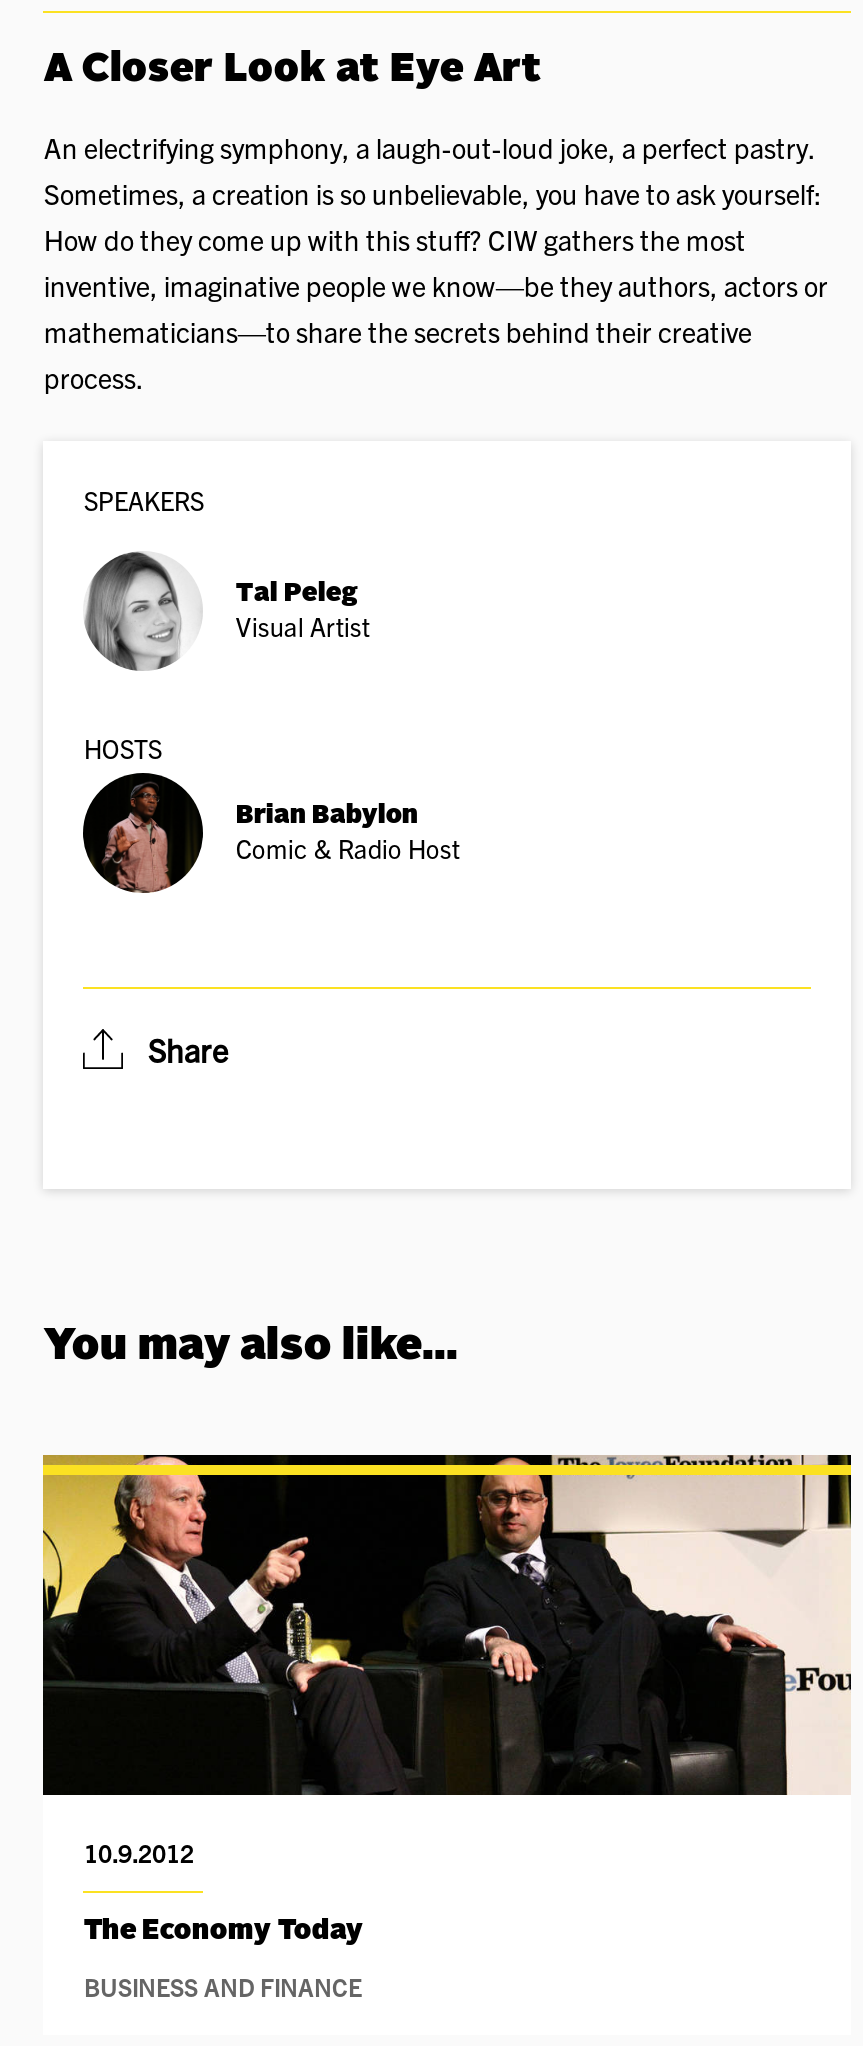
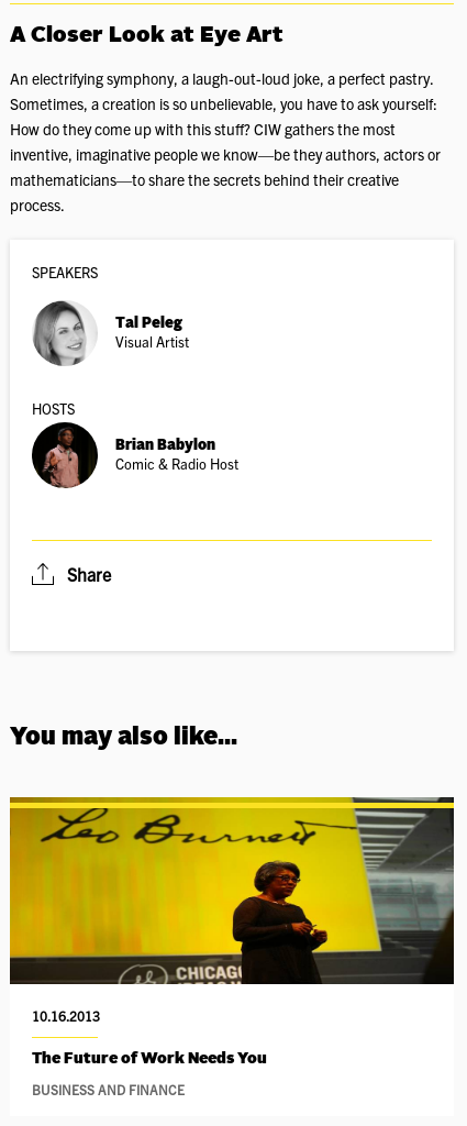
- [image]
- 10.9.2012
+ [image]
+ 10.16.2013

- The Economy Today
+ The Future of Work Needs You
